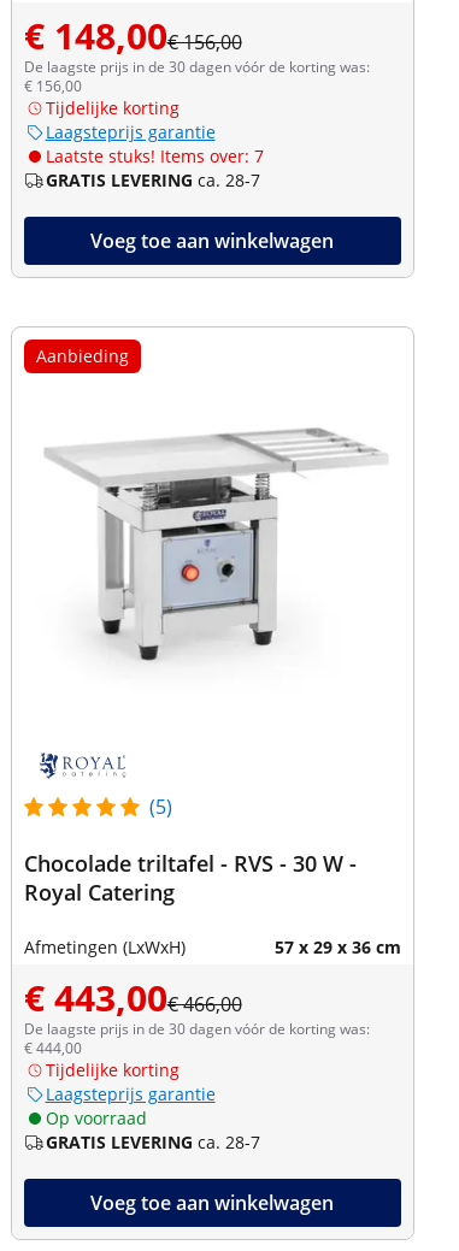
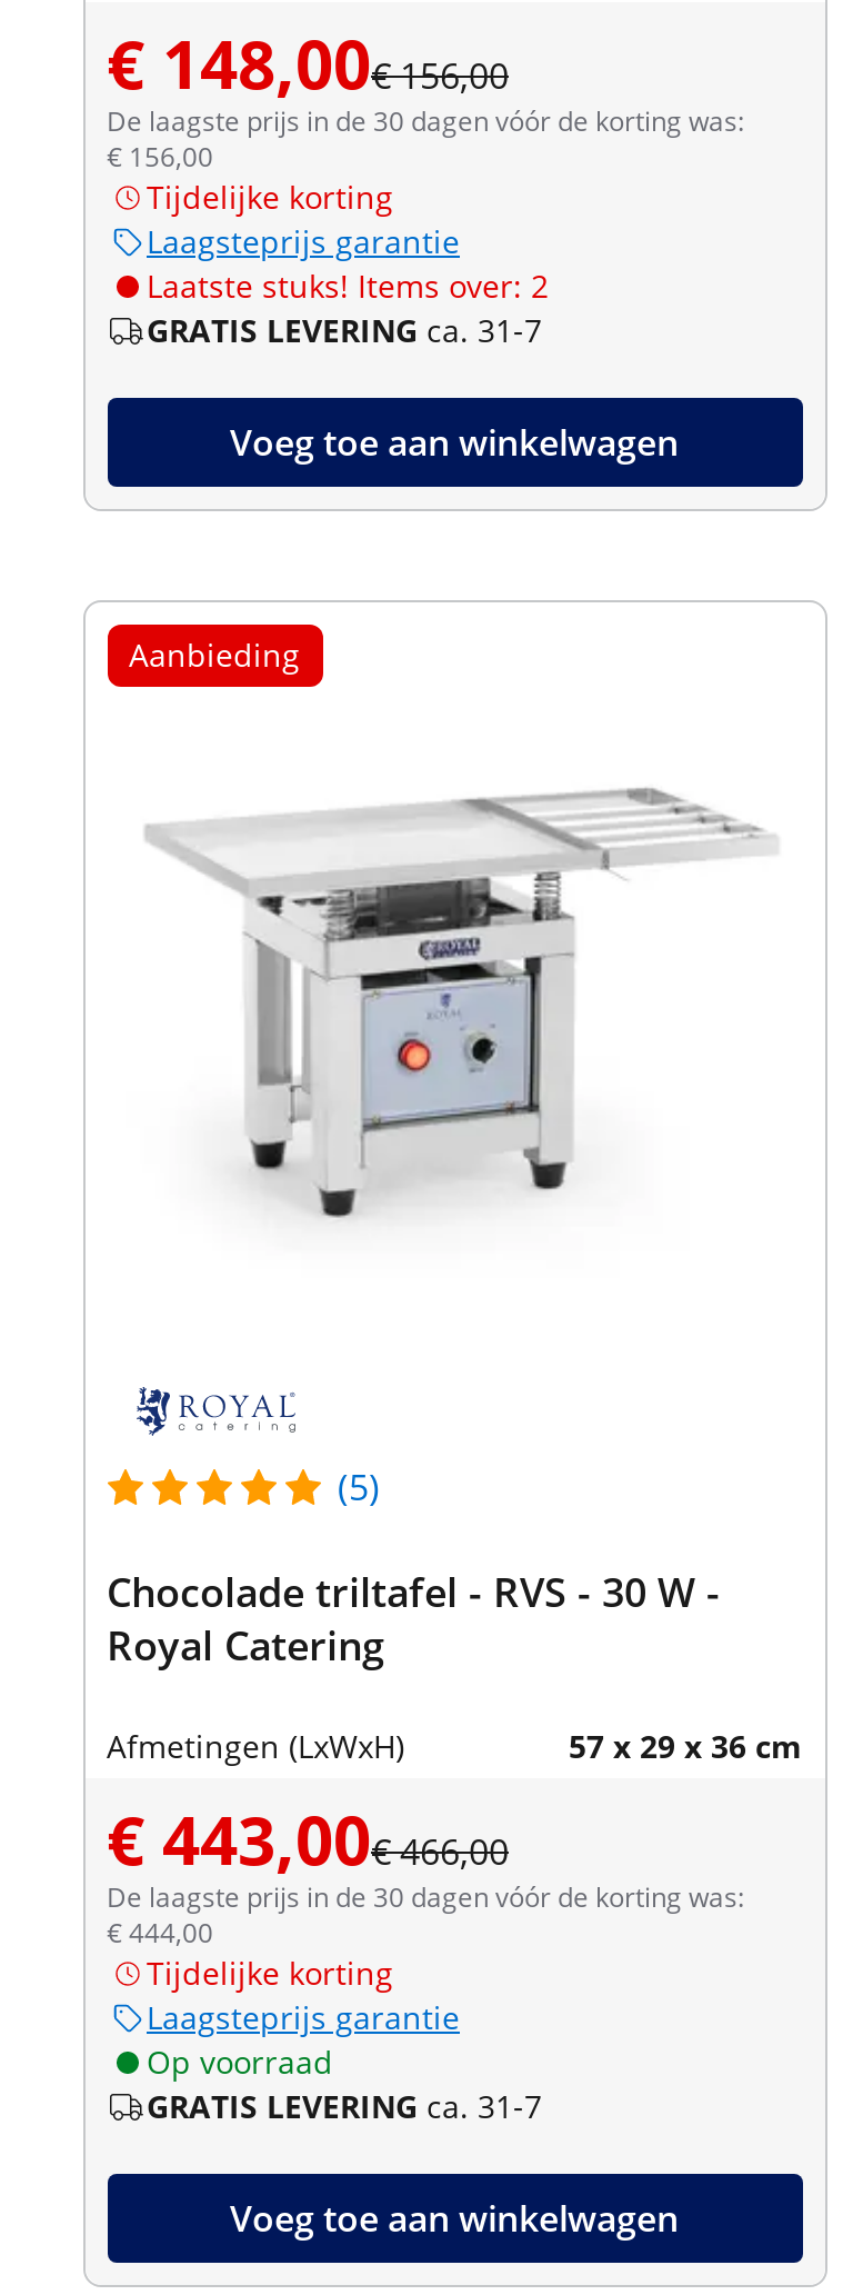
- Laatste stuks! Items over: 7
+ Laatste stuks! Items over: 2

- GRATIS LEVERING ca. 28-7
+ GRATIS LEVERING ca. 31-7

- GRATIS LEVERING ca. 28-7
+ GRATIS LEVERING ca. 31-7
